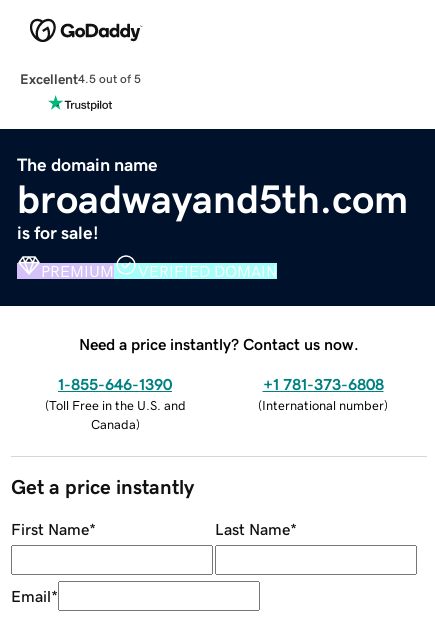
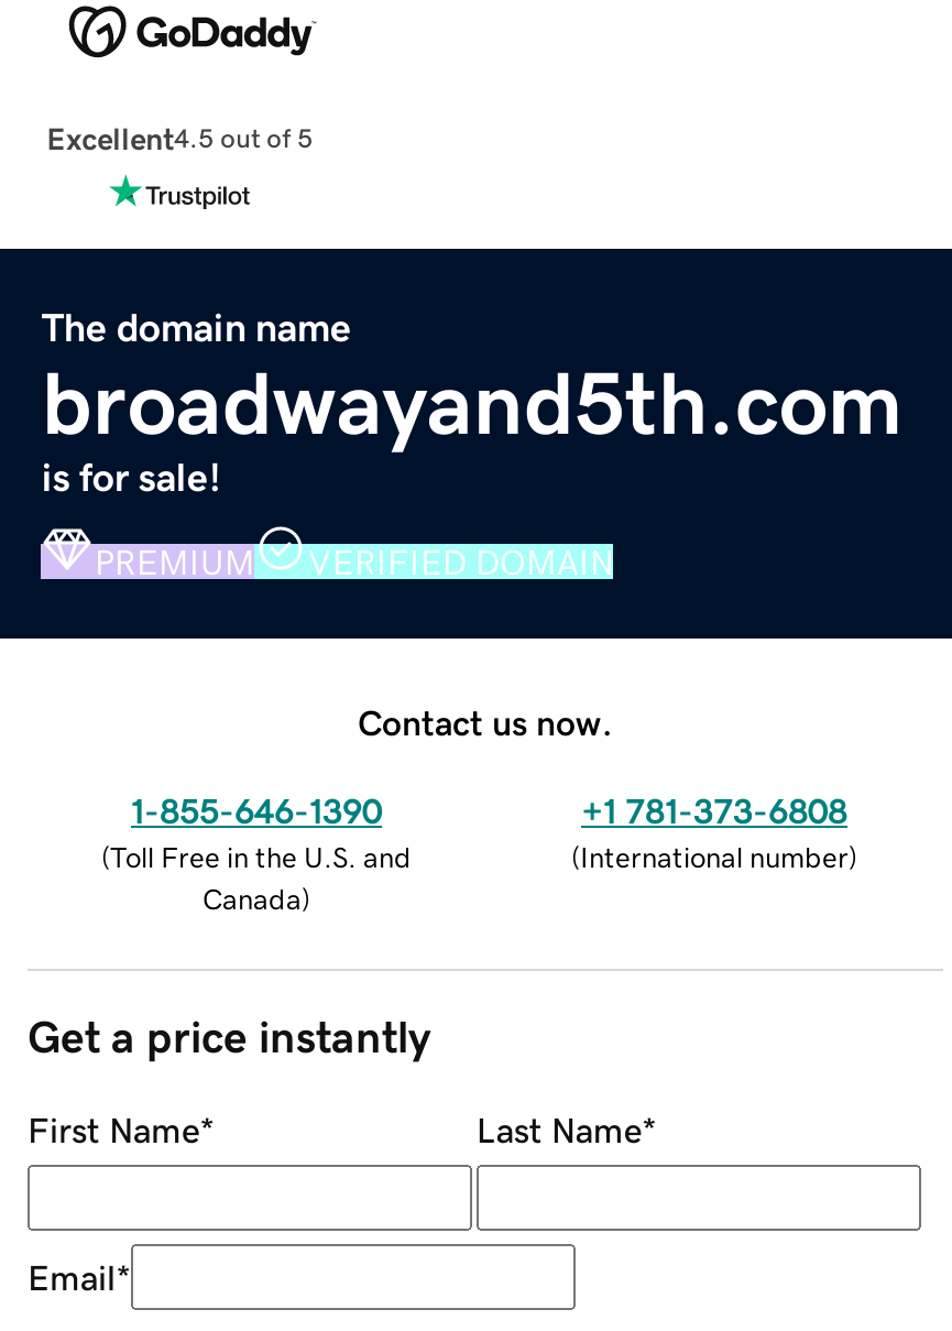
- Need a price instantly? Contact us now.
+ Contact us now.
